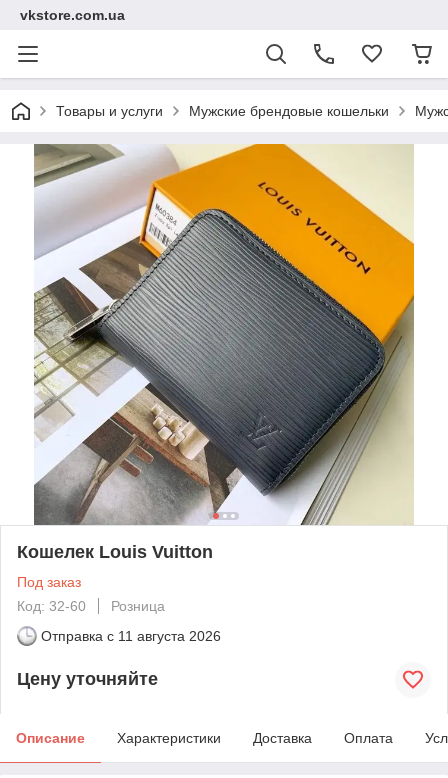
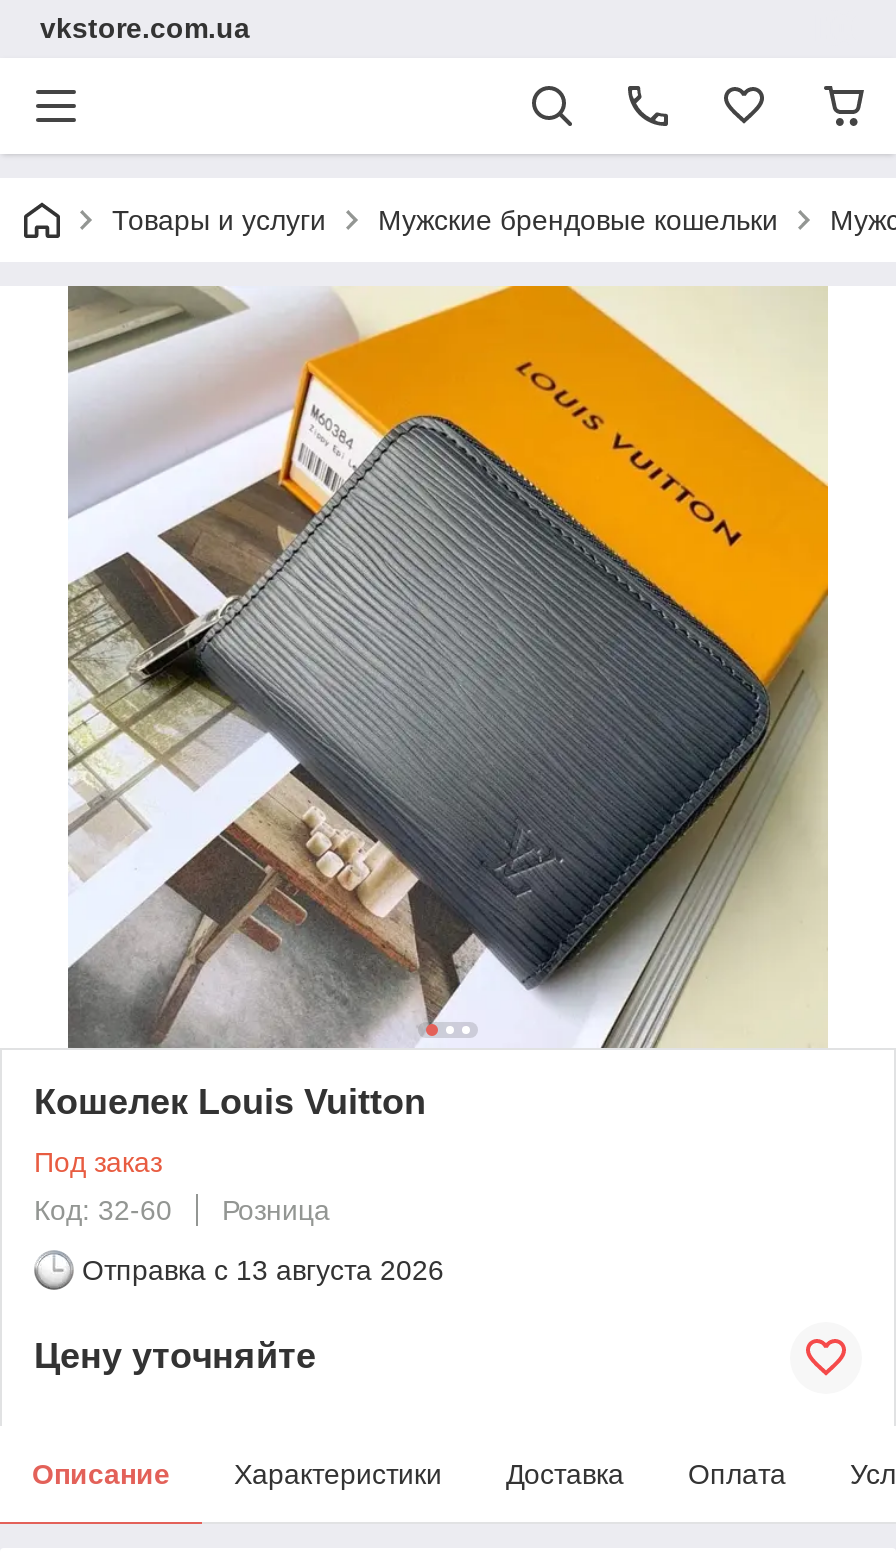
- Отправка с 11 августа 2026
+ Отправка с 13 августа 2026
